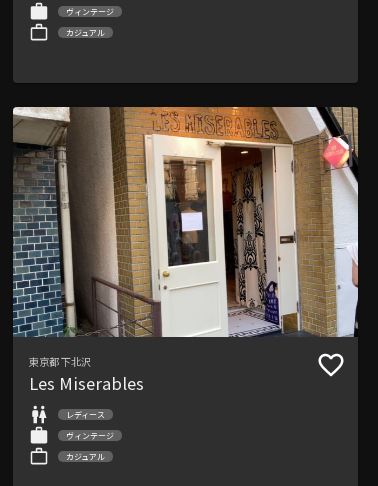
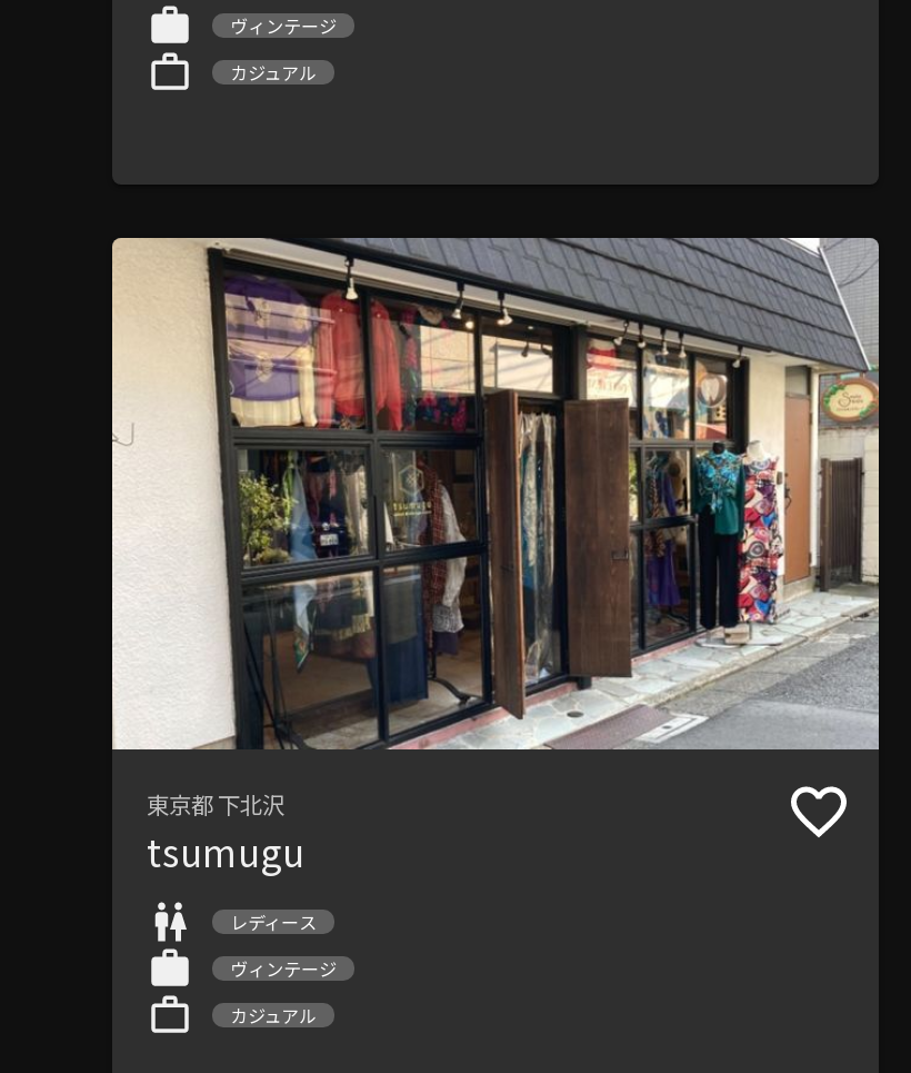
- [image]
- Les Miserables
+ [image]
+ tsumugu
